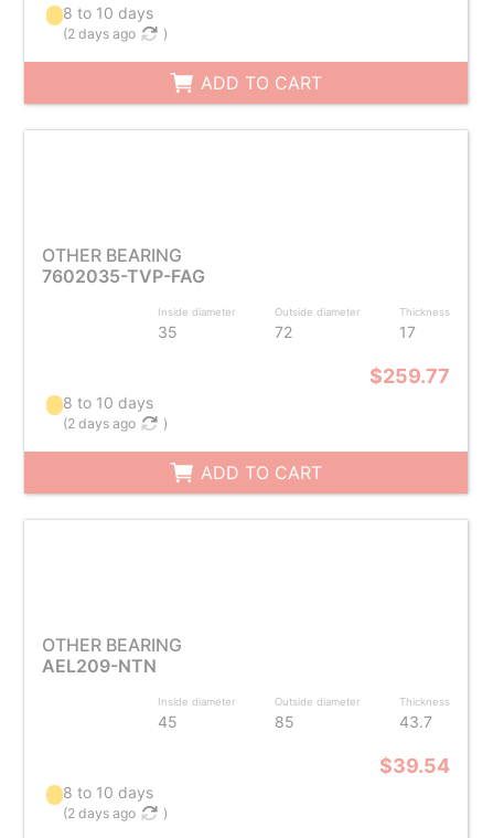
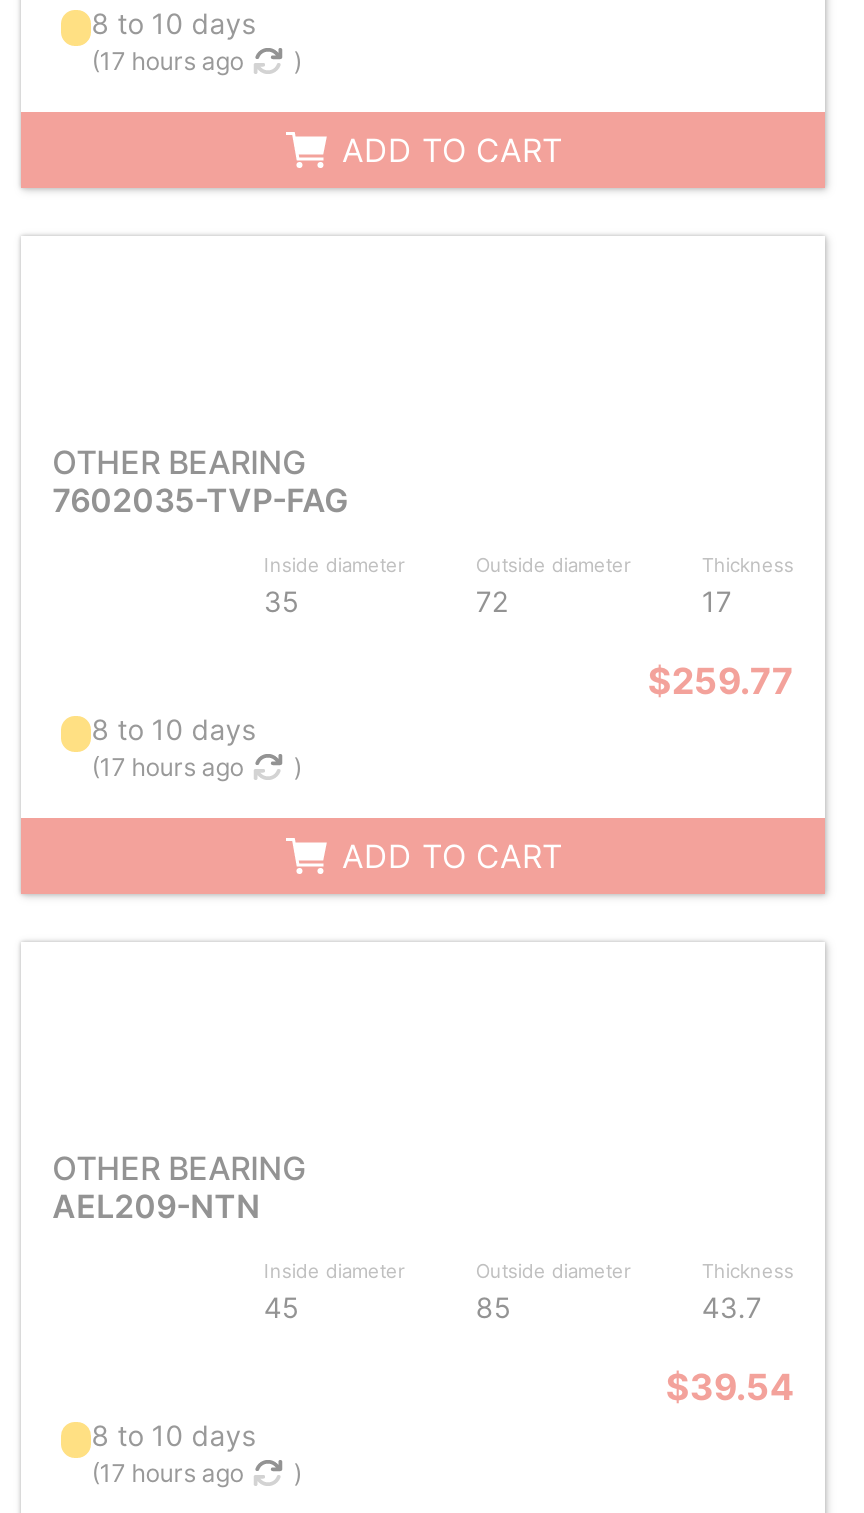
- (2 days ago
+ (17 hours ago

- (2 days ago
+ (17 hours ago

- (2 days ago
+ (17 hours ago
